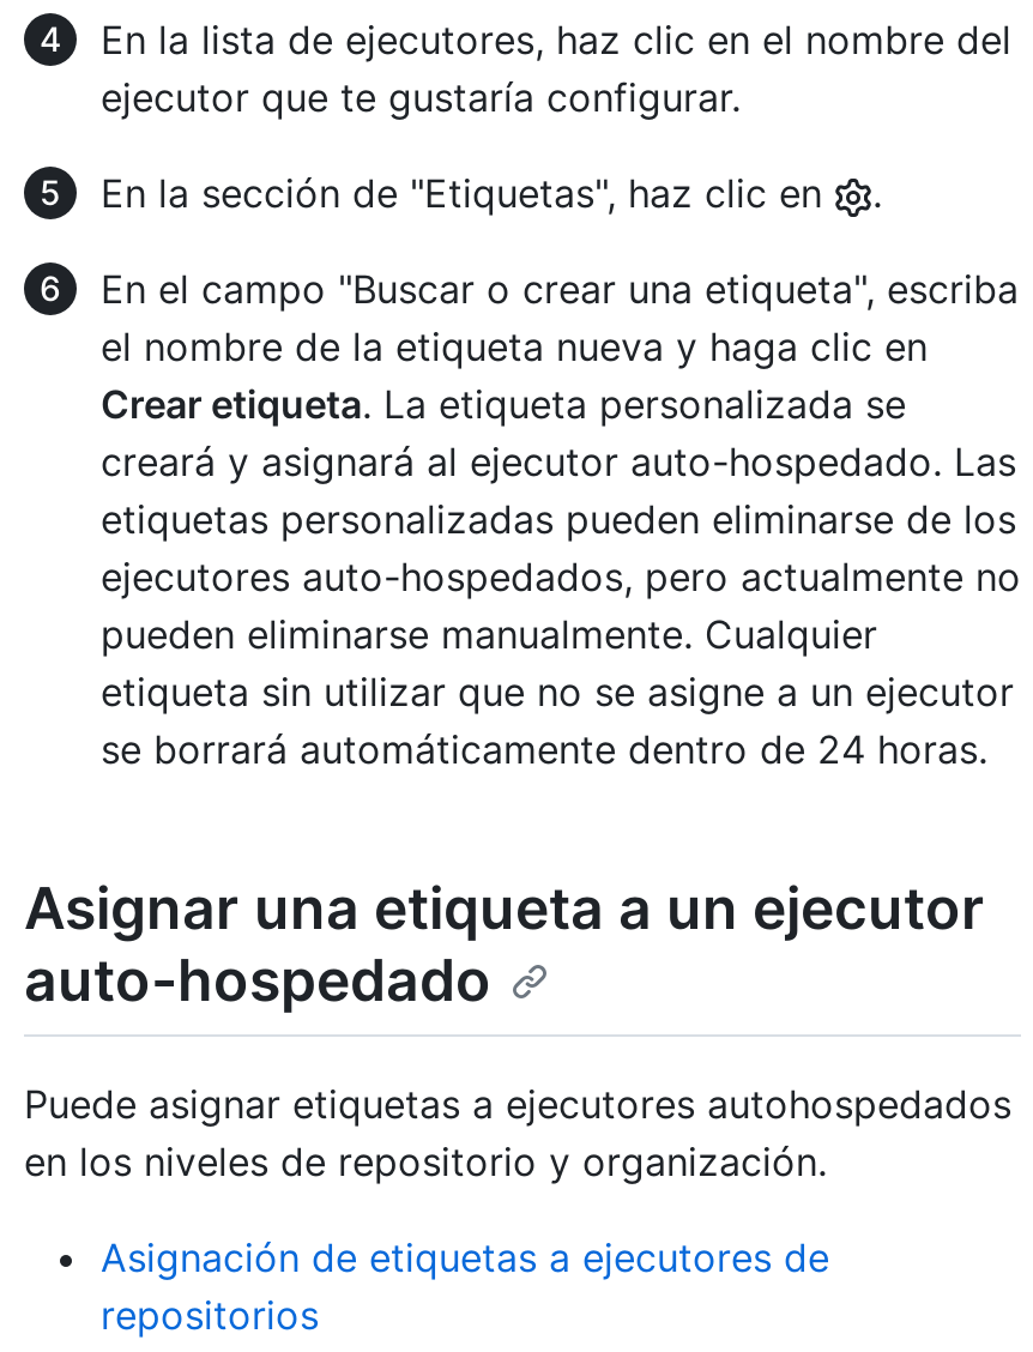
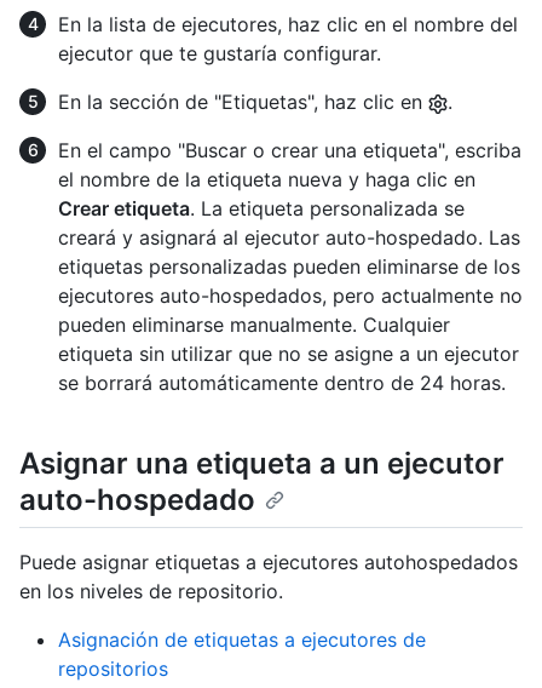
- en los niveles de repositorio y organización.
+ en los niveles de repositorio.
